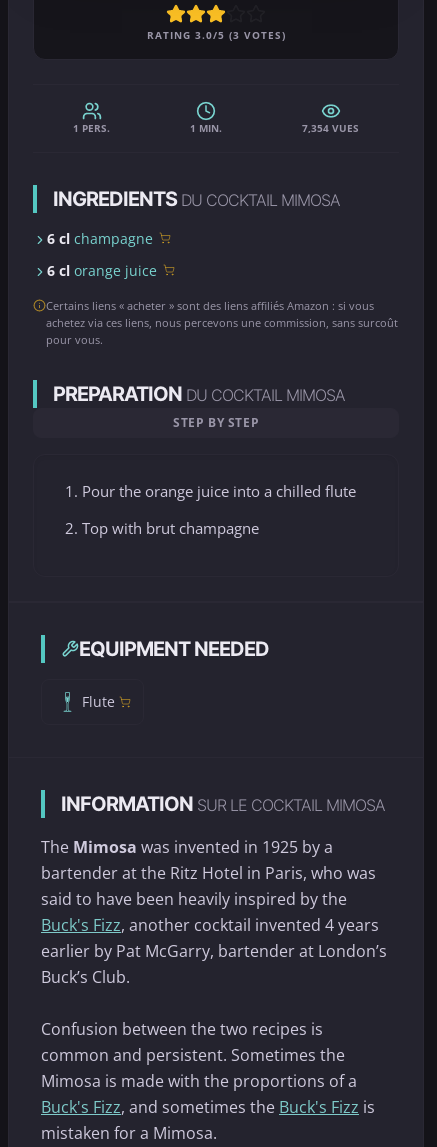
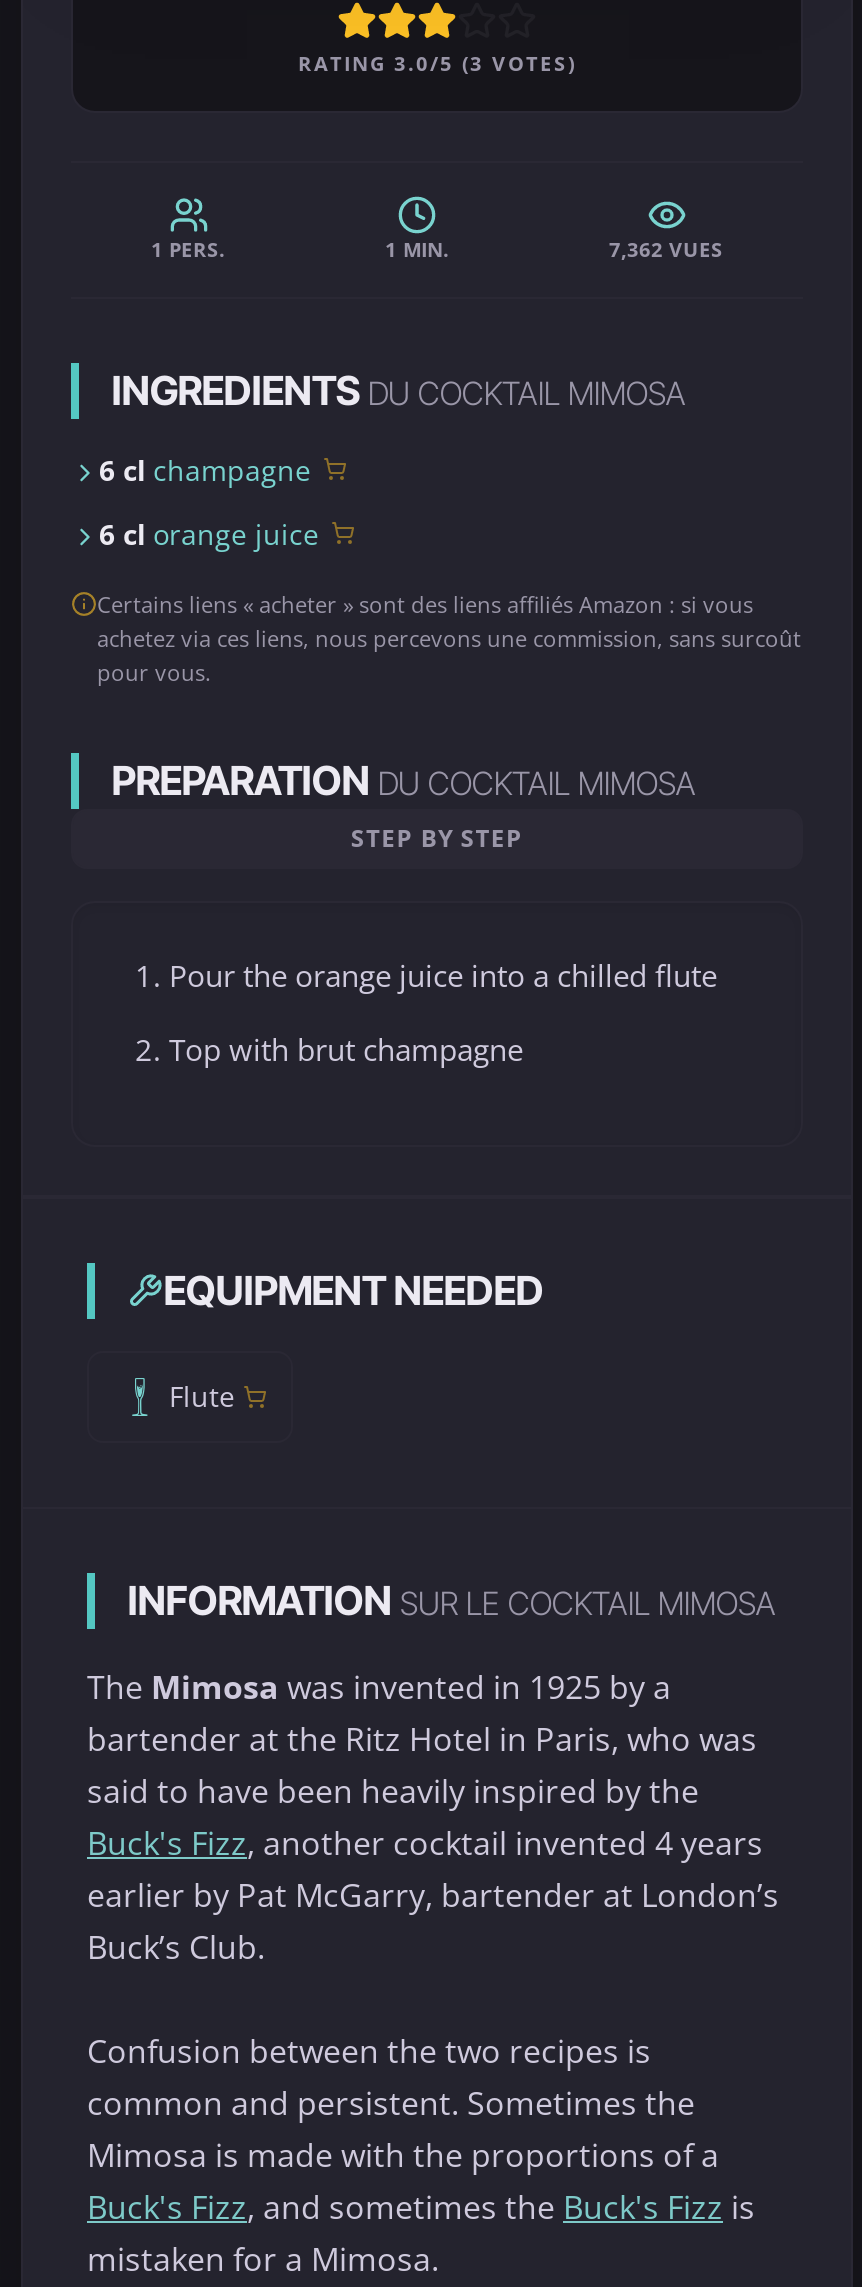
- 7,354 VUES
+ 7,362 VUES
